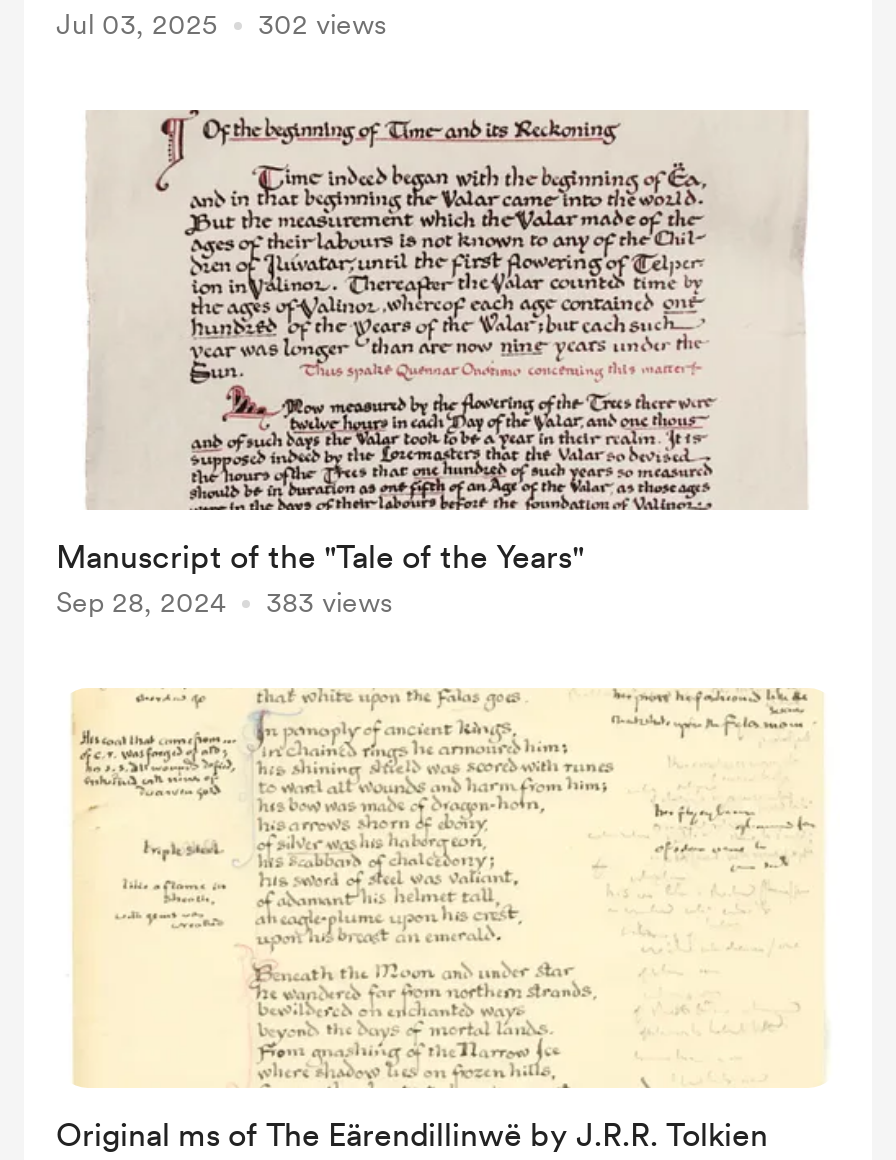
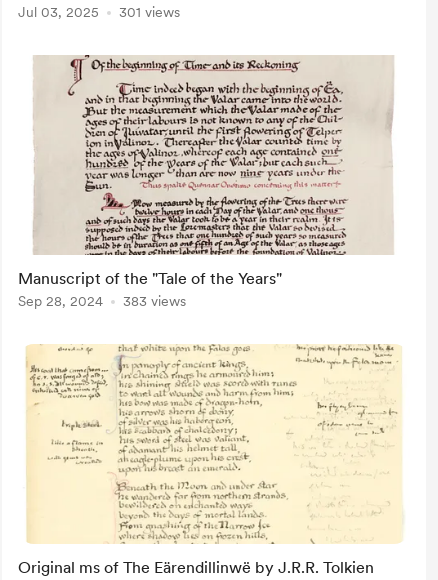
- Jul 03, 2025 302 views
+ Jul 03, 2025 301 views
